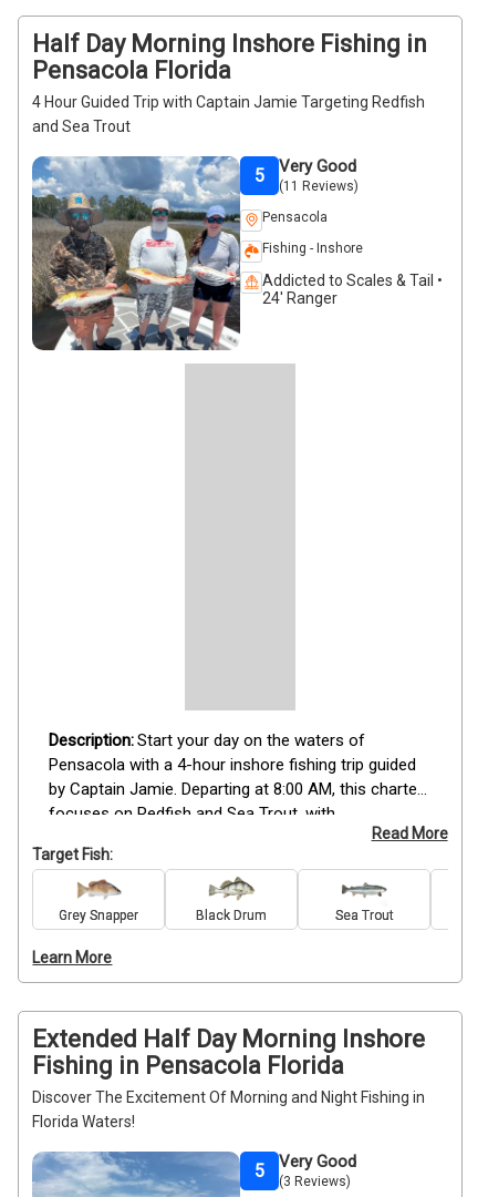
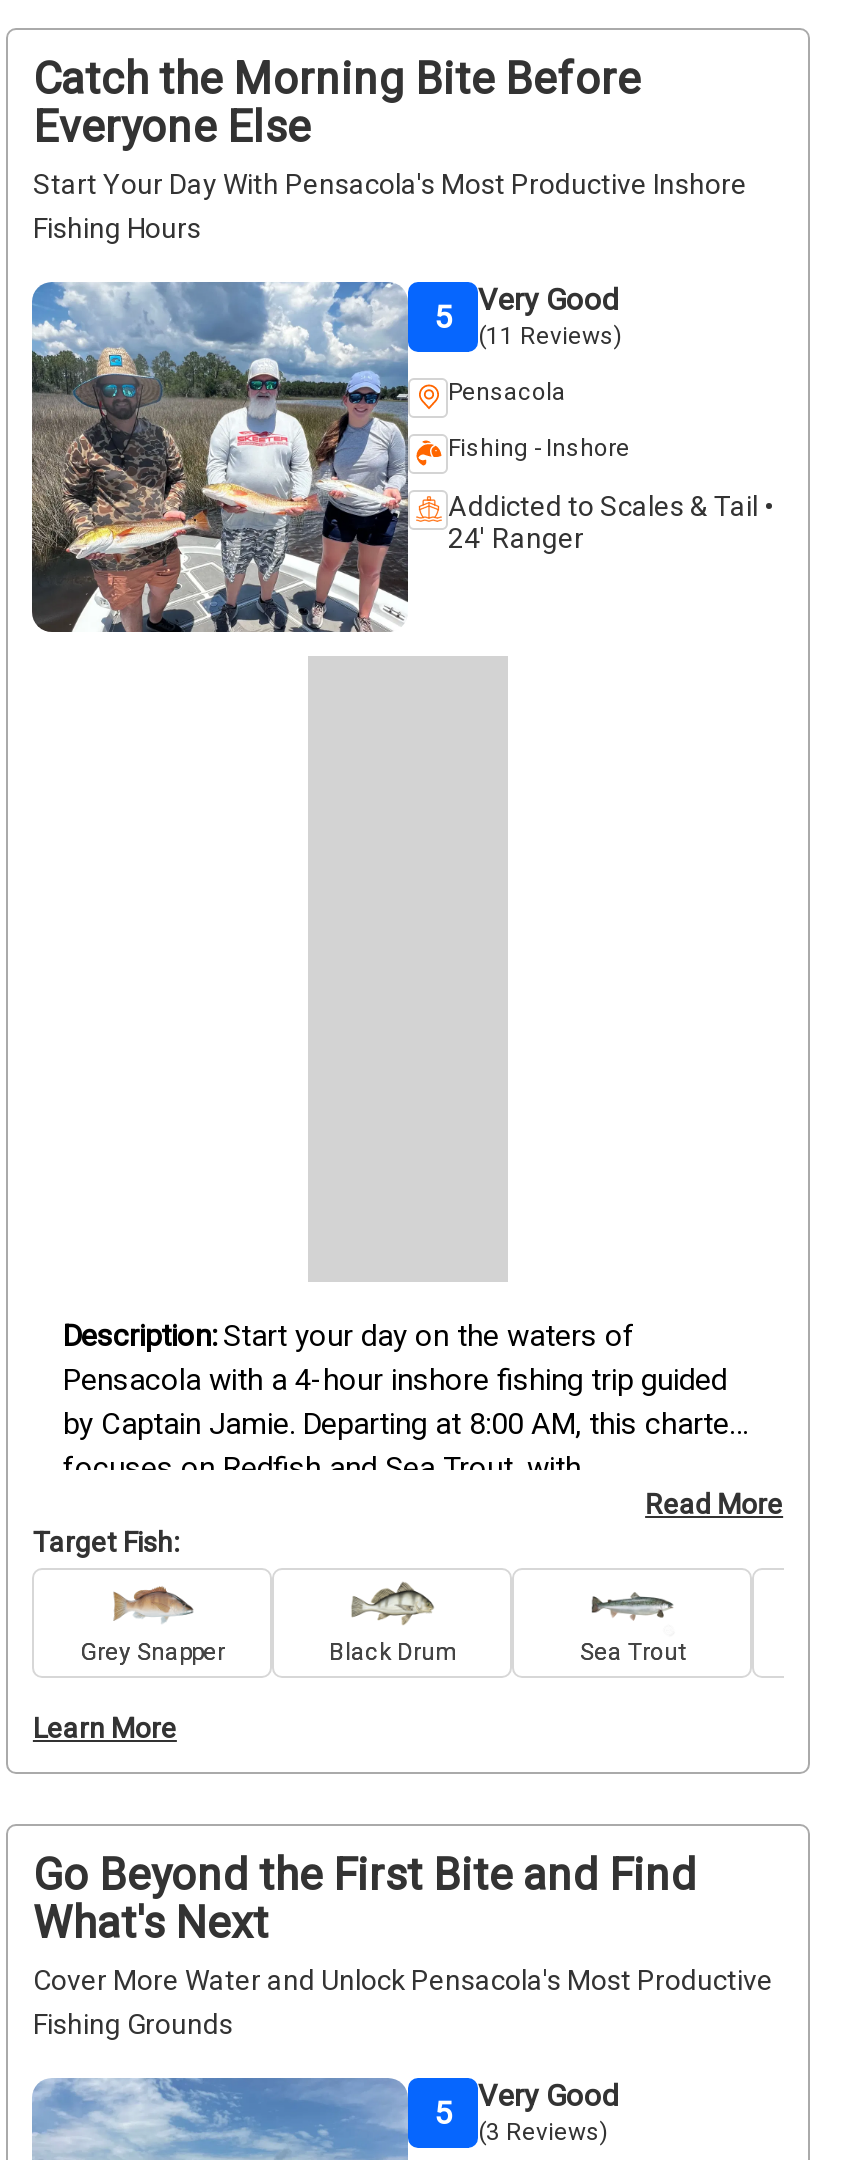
- Half Day Morning Inshore Fishing in
- Pensacola Florida
- 4 Hour Guided Trip with Captain Jamie Targeting Redfish
- and Sea Trout
+ Catch the Morning Bite Before
+ Everyone Else
+ Start Your Day With Pensacola's Most Productive Inshore
+ Fishing Hours

- Extended Half Day Morning Inshore
- Fishing in Pensacola Florida
- Discover The Excitement Of Morning and Night Fishing in
- Florida Waters!
+ Go Beyond the First Bite and Find
+ What's Next
+ Cover More Water and Unlock Pensacola's Most Productive
+ Fishing Grounds
